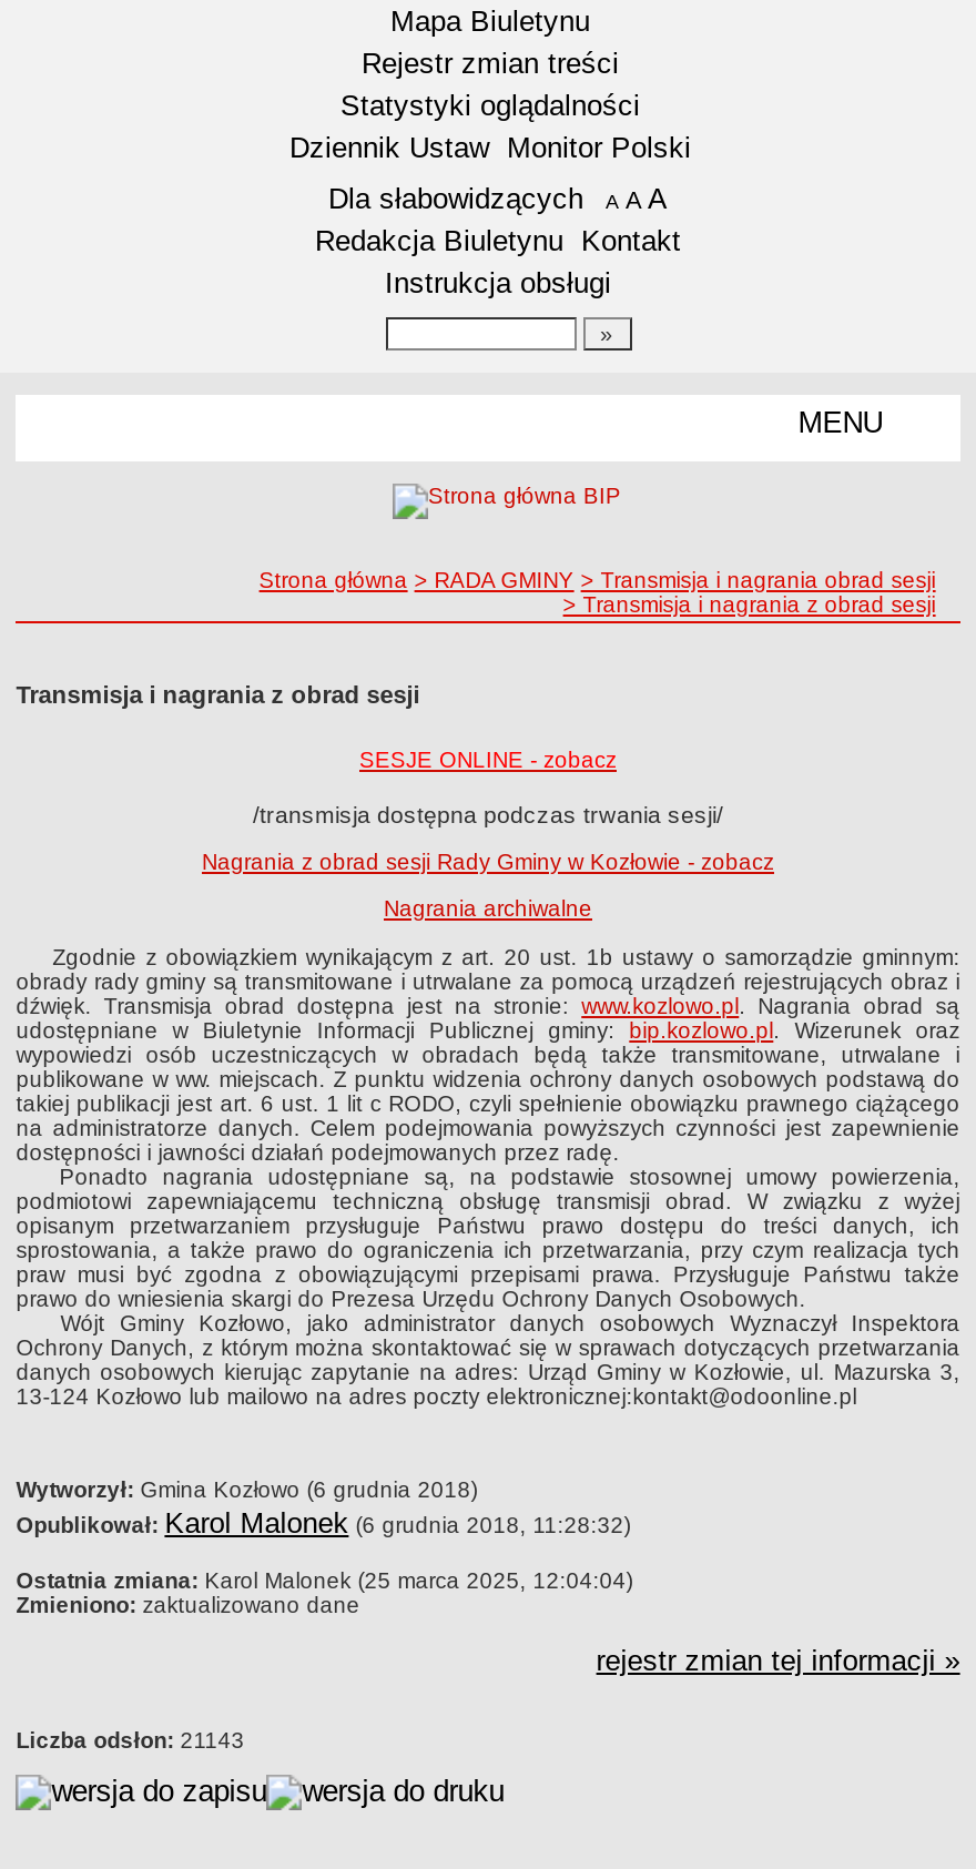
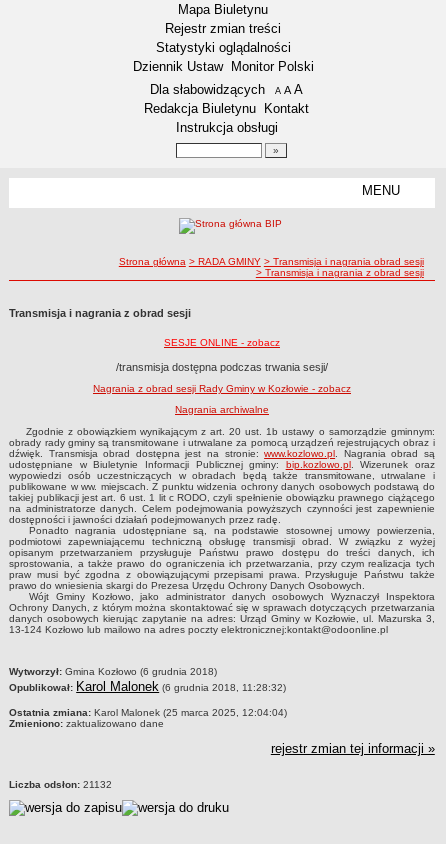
- Liczba odsłon: 21143
+ Liczba odsłon: 21132
